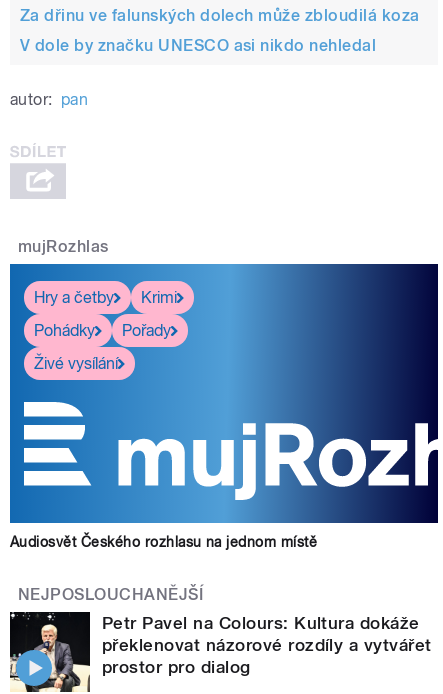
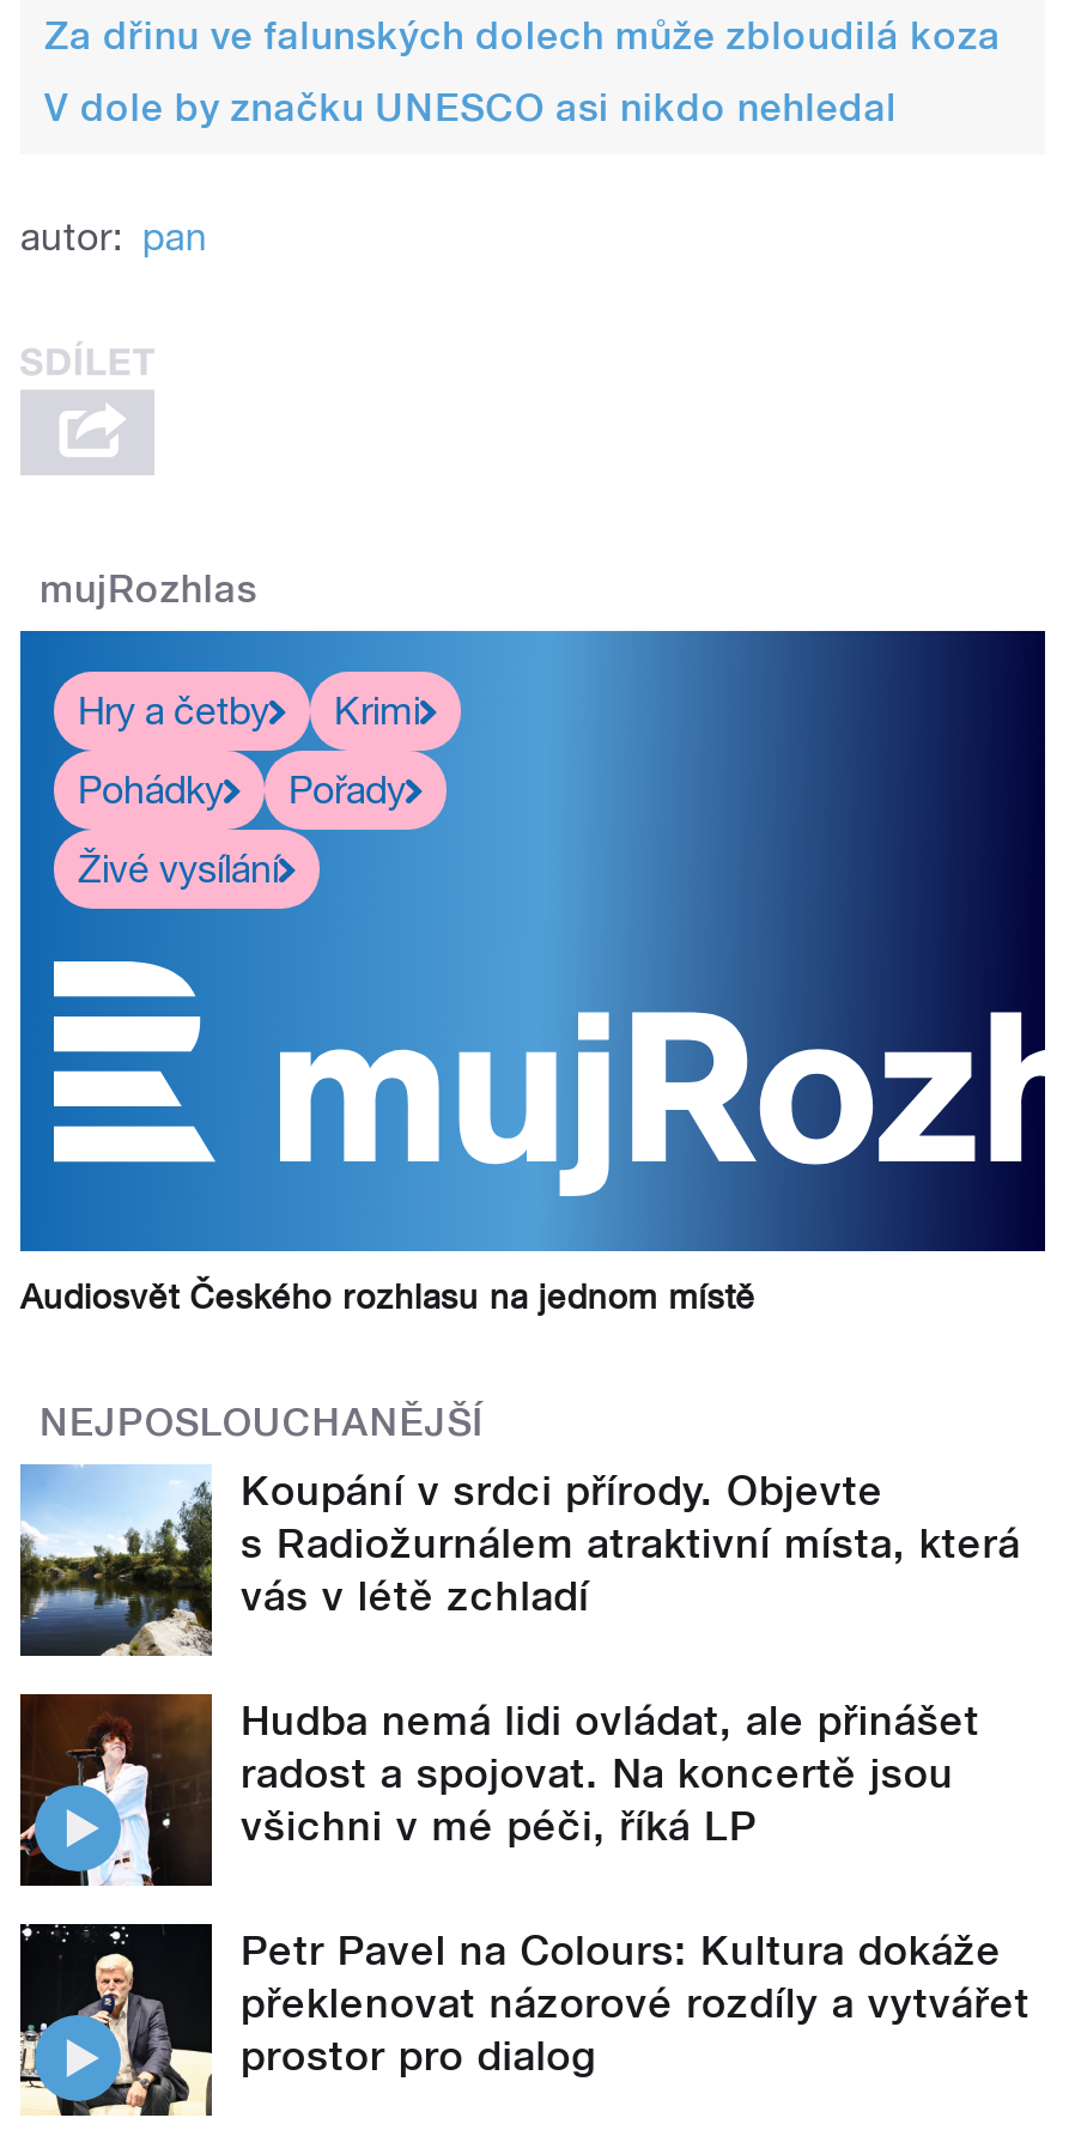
+ [image]
+ Koupání v srdci přírody. Objevte
+ s Radiožurnálem atraktivní místa, která
+ vás v létě zchladí
+ Hudba nemá lidi ovládat, ale přinášet
+ radost a spojovat. Na koncertě jsou
+ všichni v mé péči, říká LP

+ [image]
